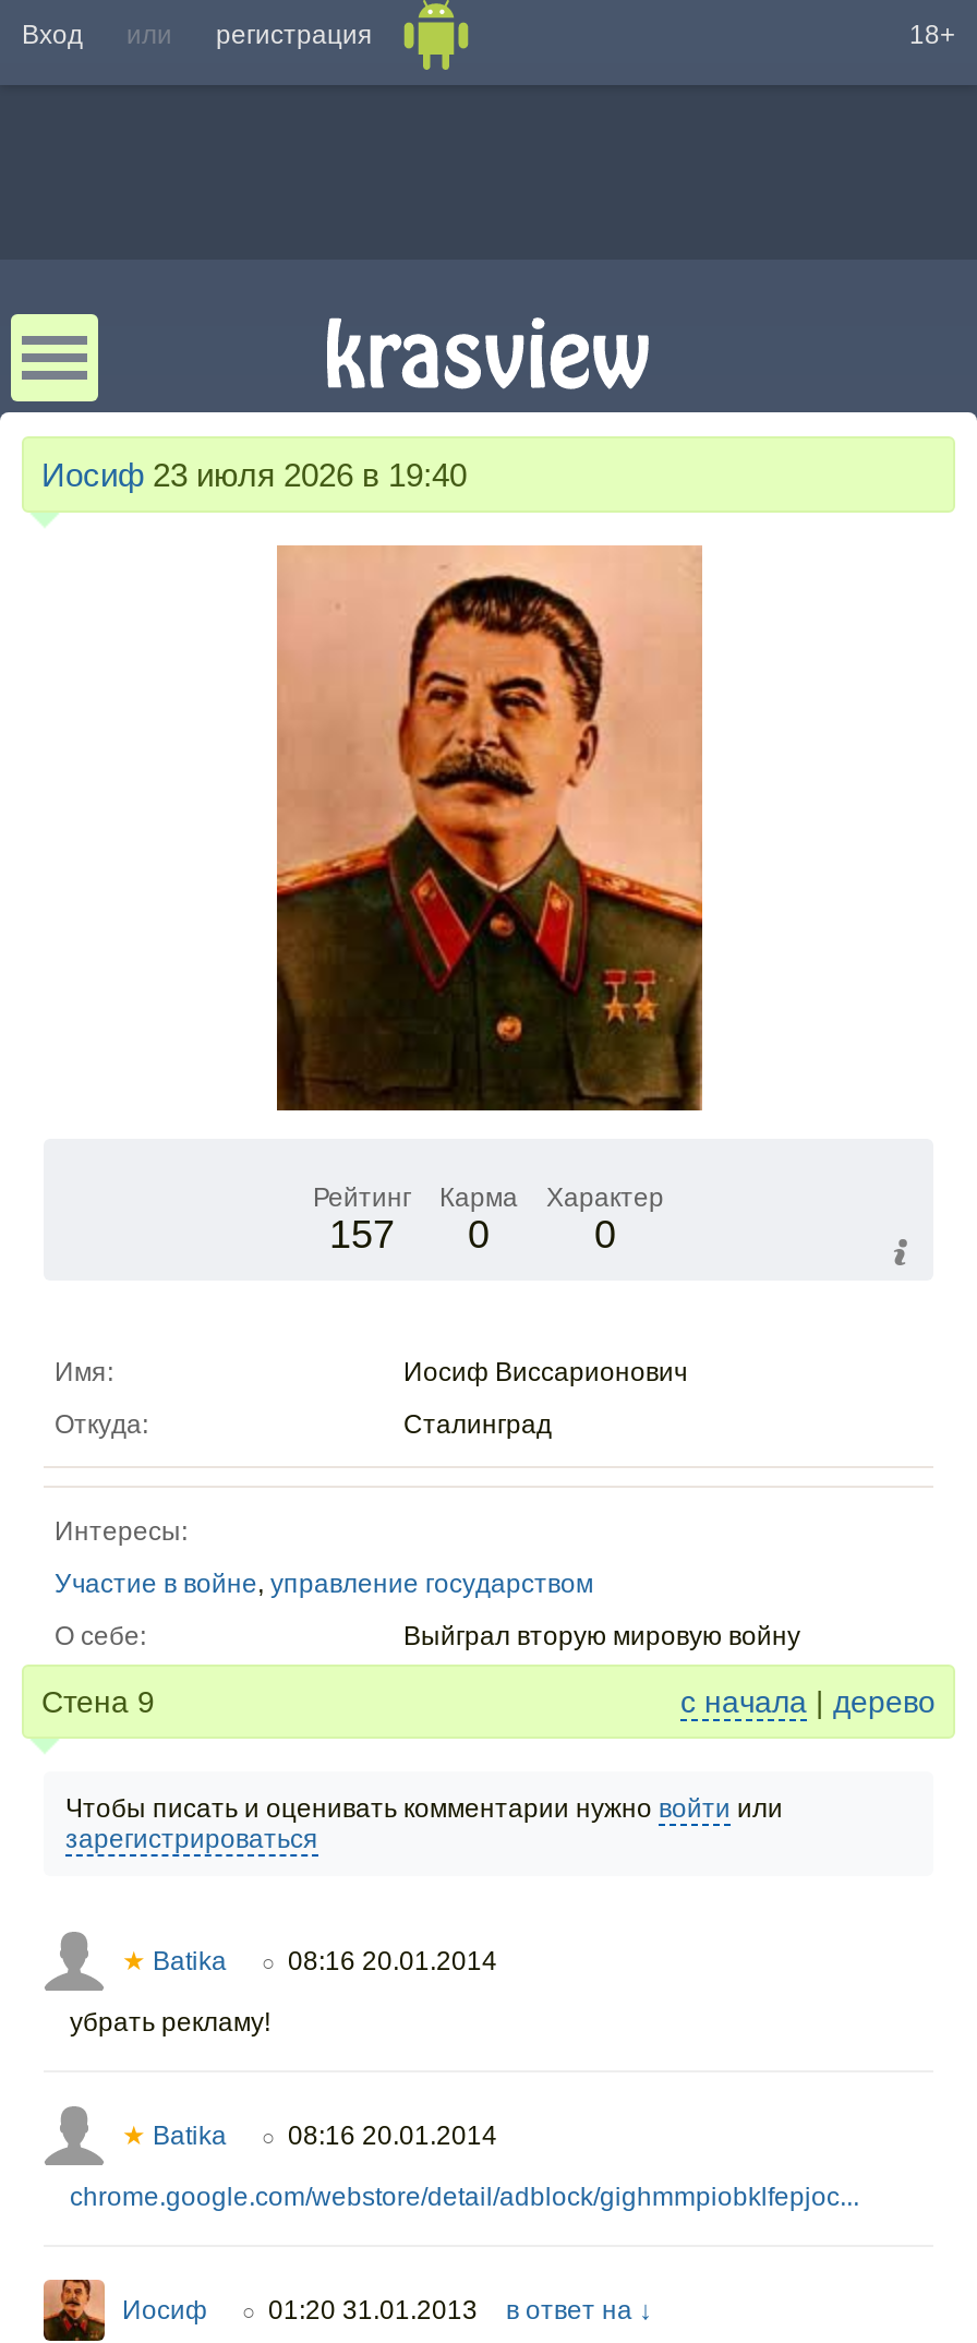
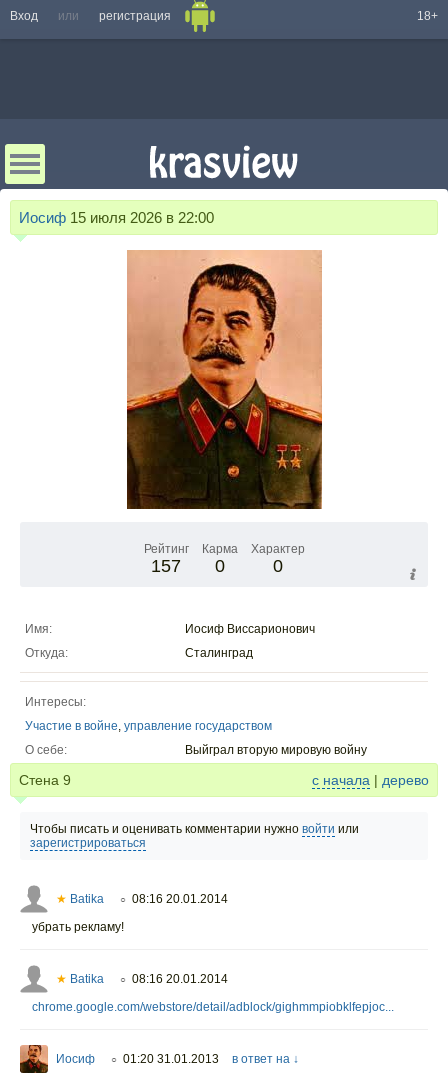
- Иосиф 23 июля 2026 в 19:40
+ Иосиф 15 июля 2026 в 22:00
